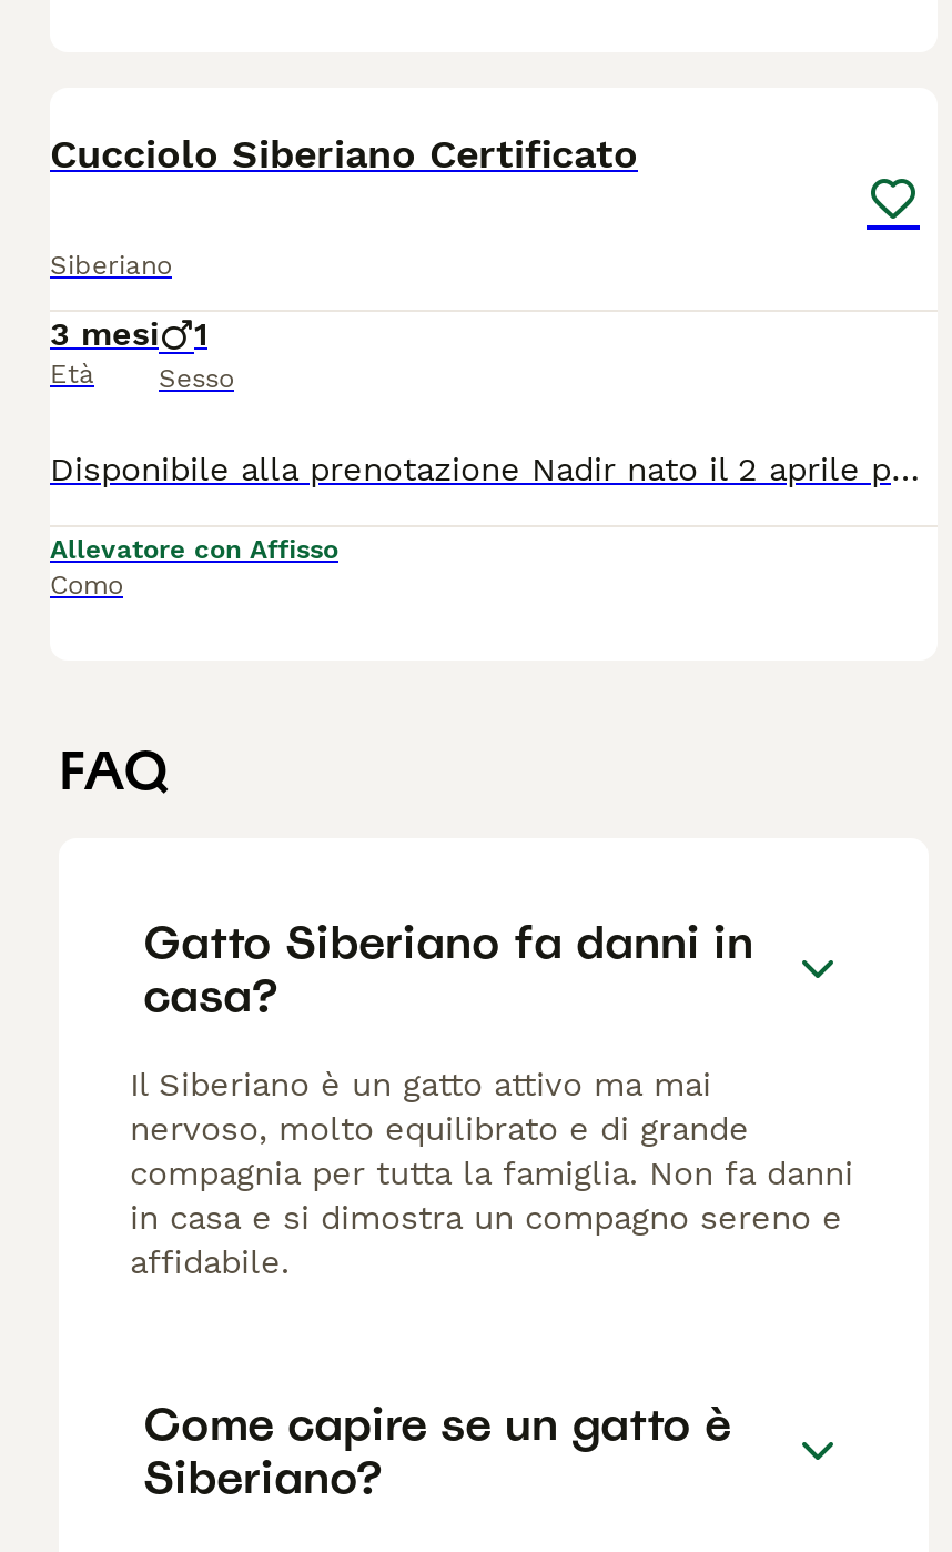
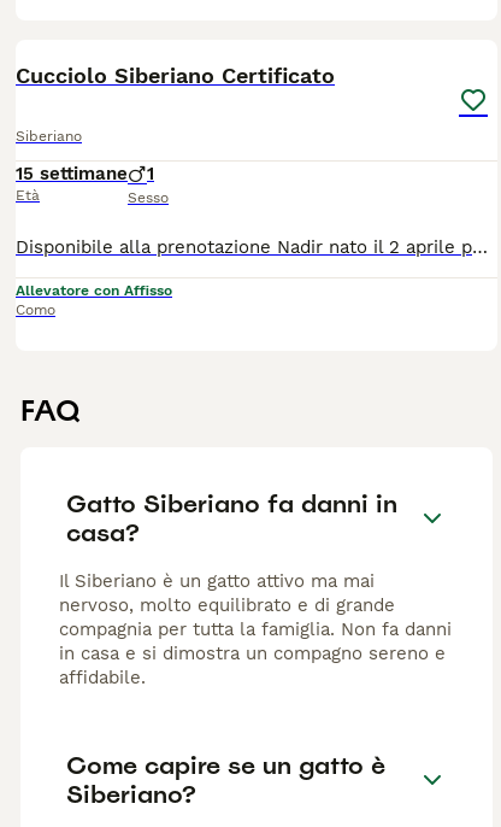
- 3 mesi 1
+ 15 settimane 1
